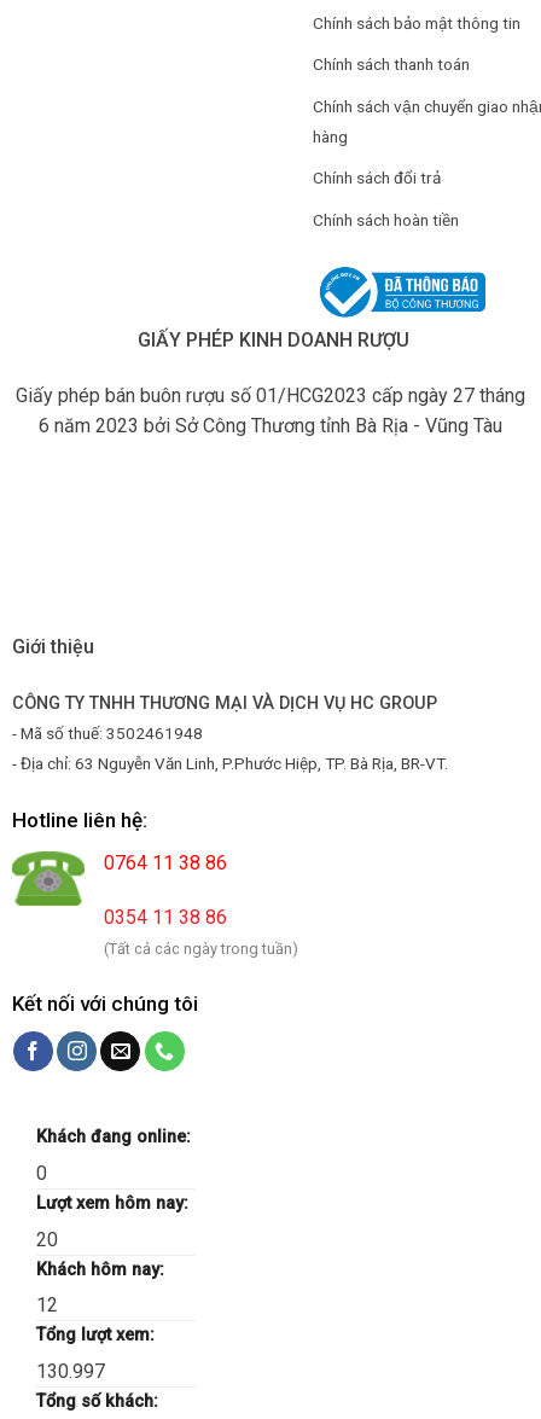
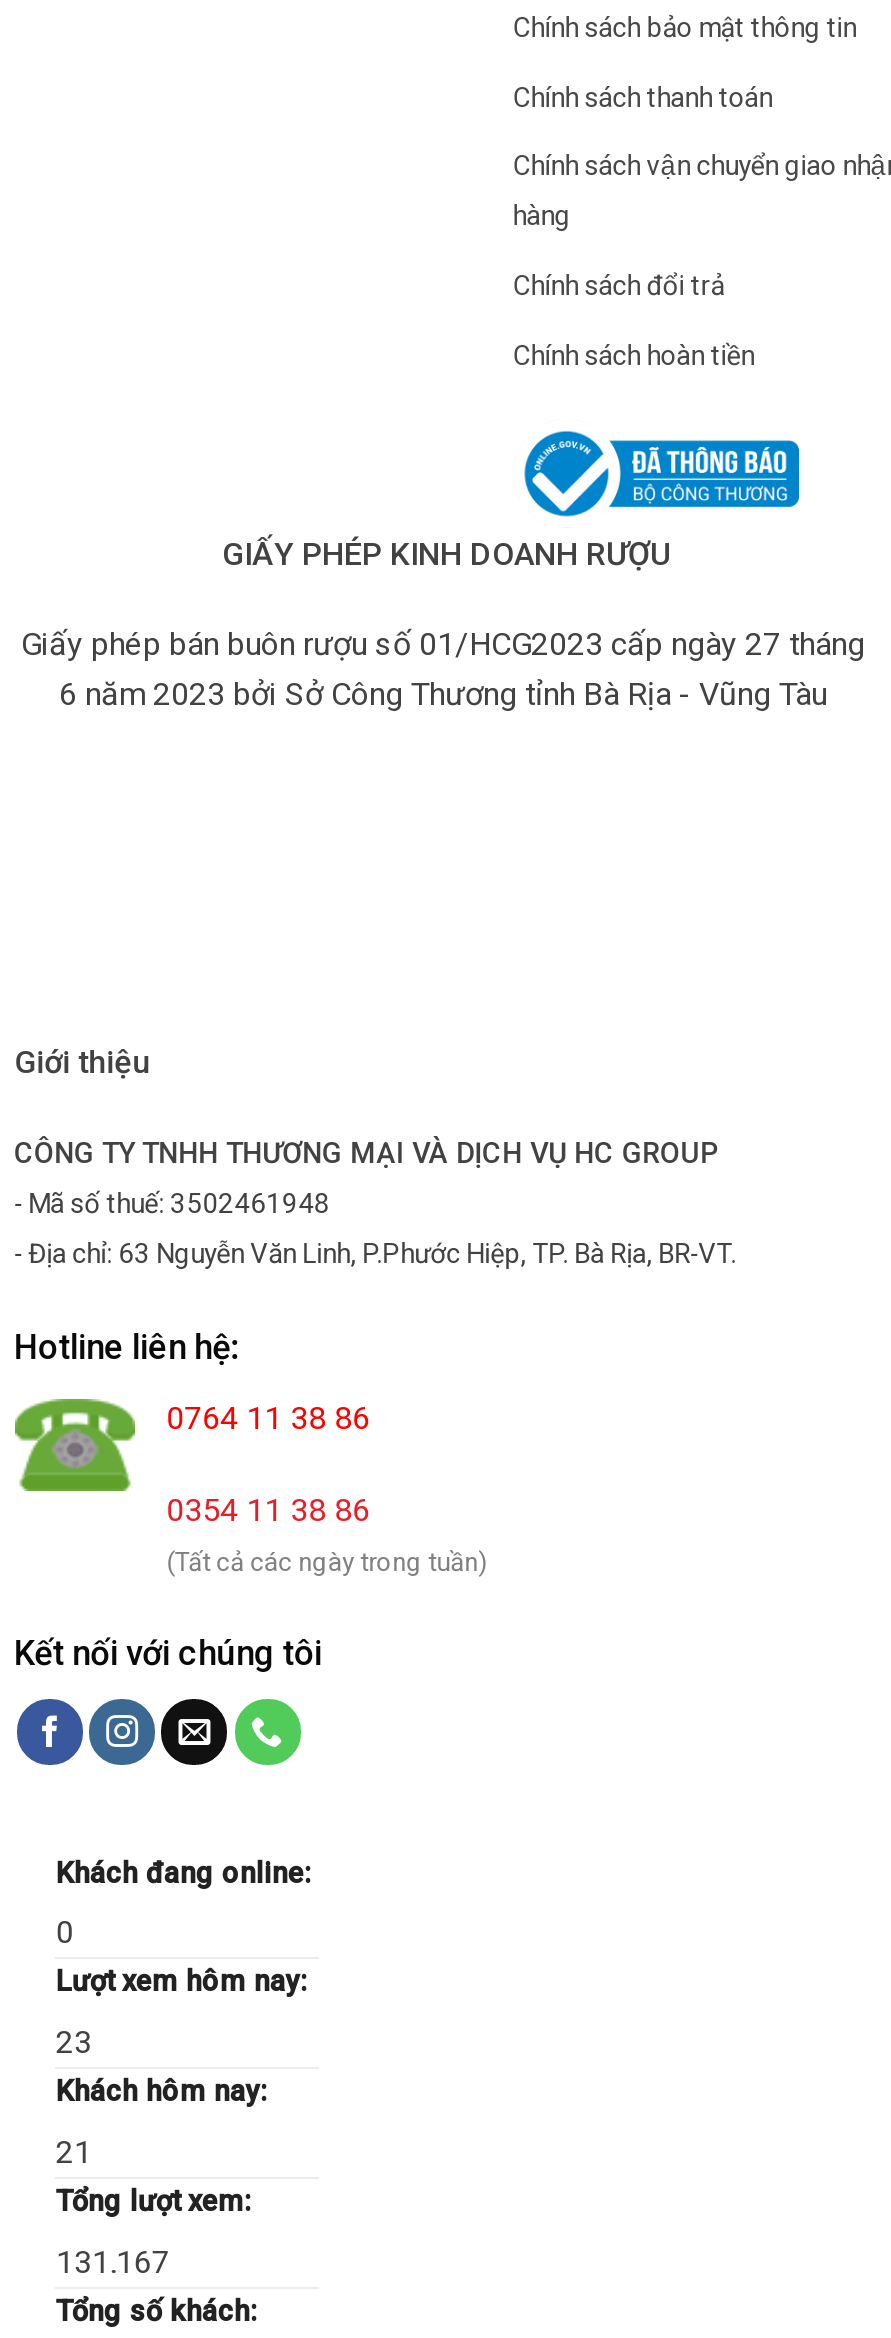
- 20
+ 23

- 12
+ 21

- 130.997
+ 131.167
